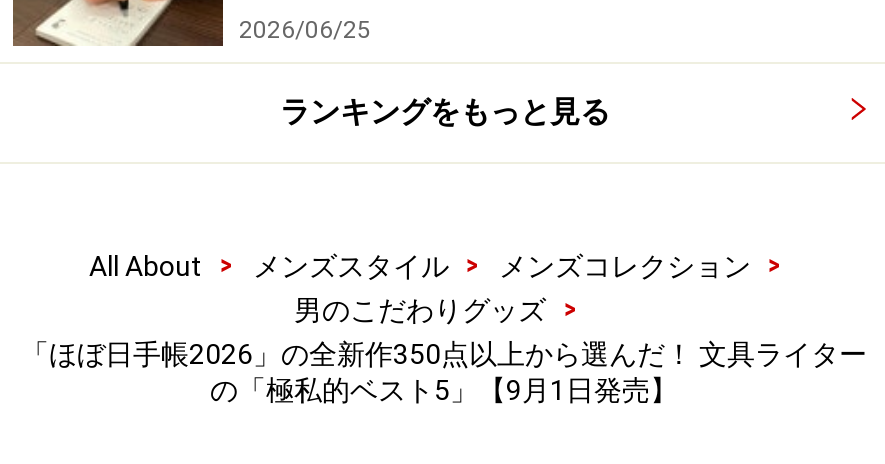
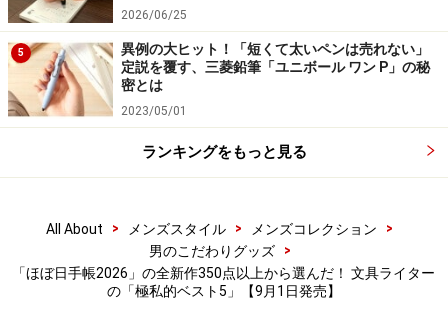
+ [image]
+ 5
+ 異例の大ヒット！「短くて太いペンは売れない」
+ 定説を覆す、三菱鉛筆「ユニボール ワン P」の秘
+ 密とは
+ 2023/05/01
